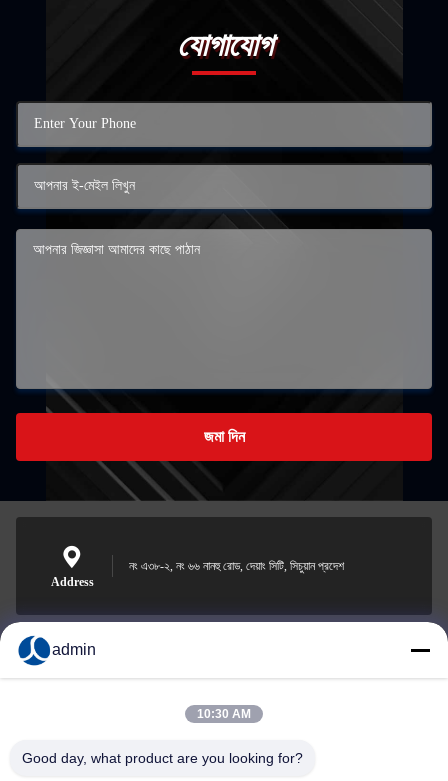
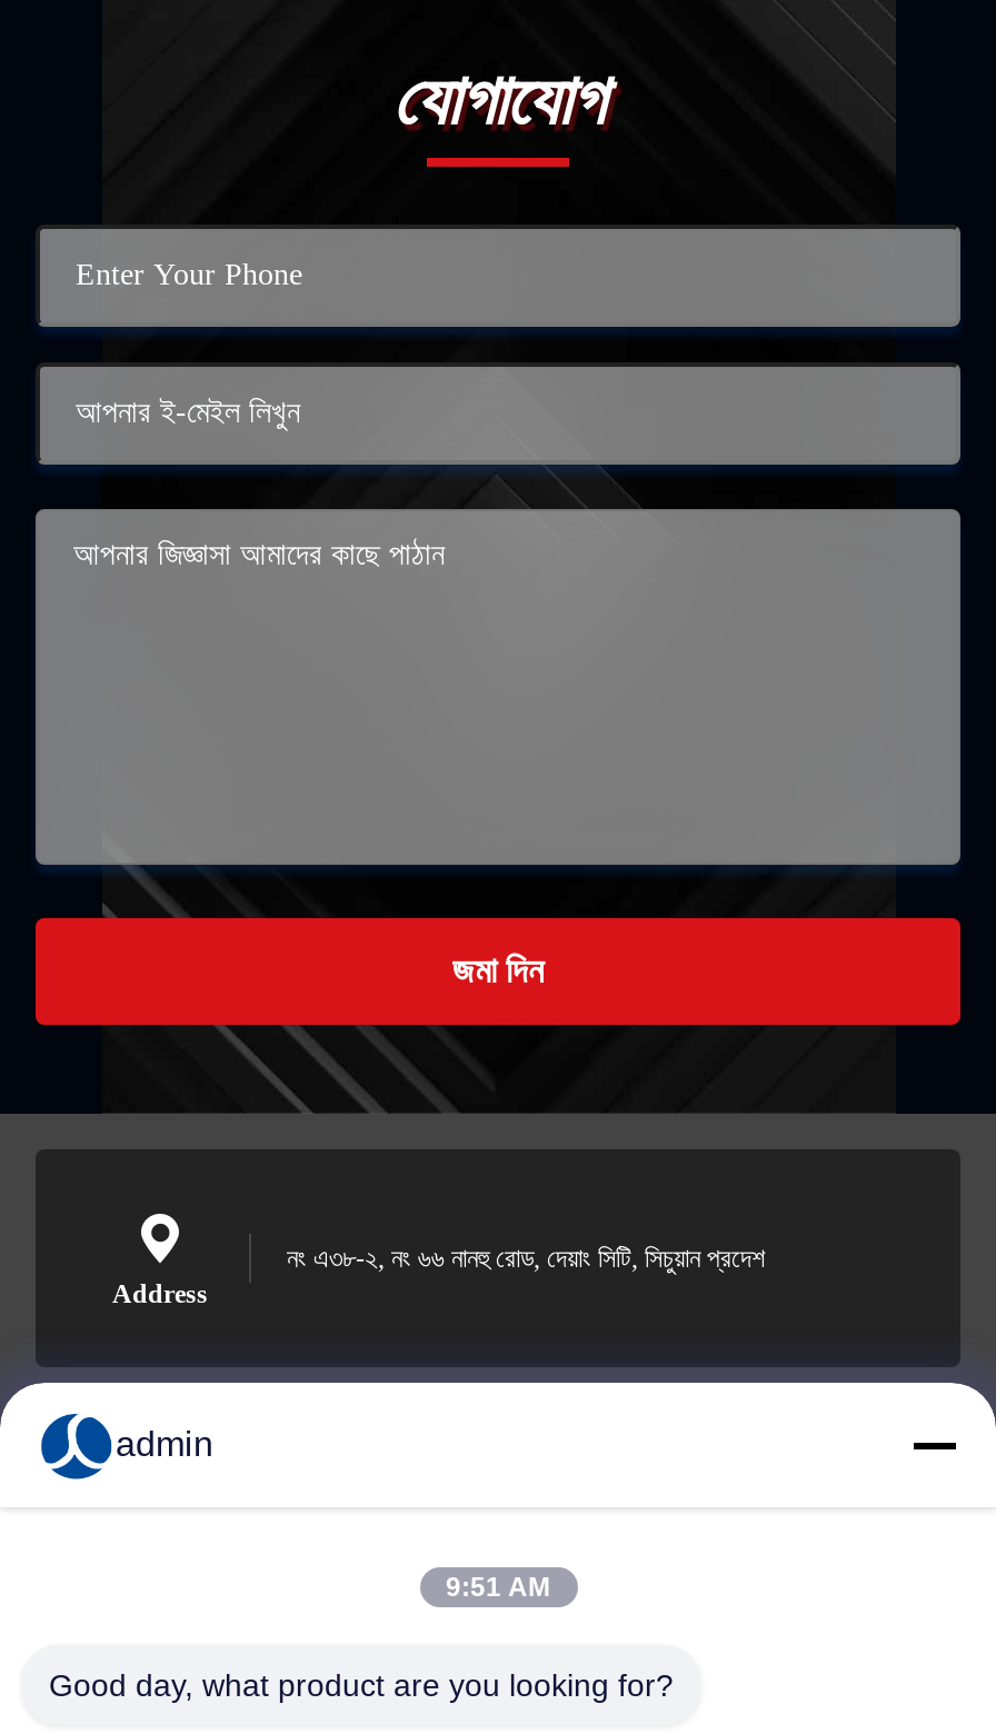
- 10:30 AM
+ 9:51 AM
